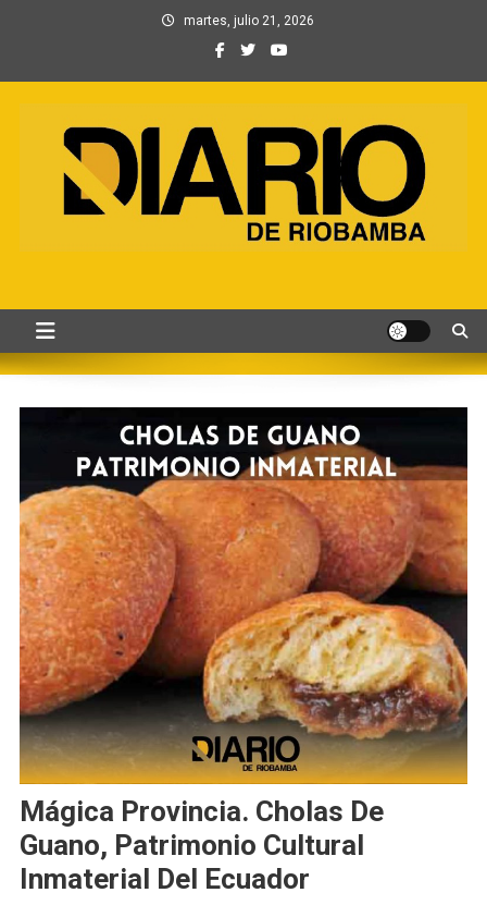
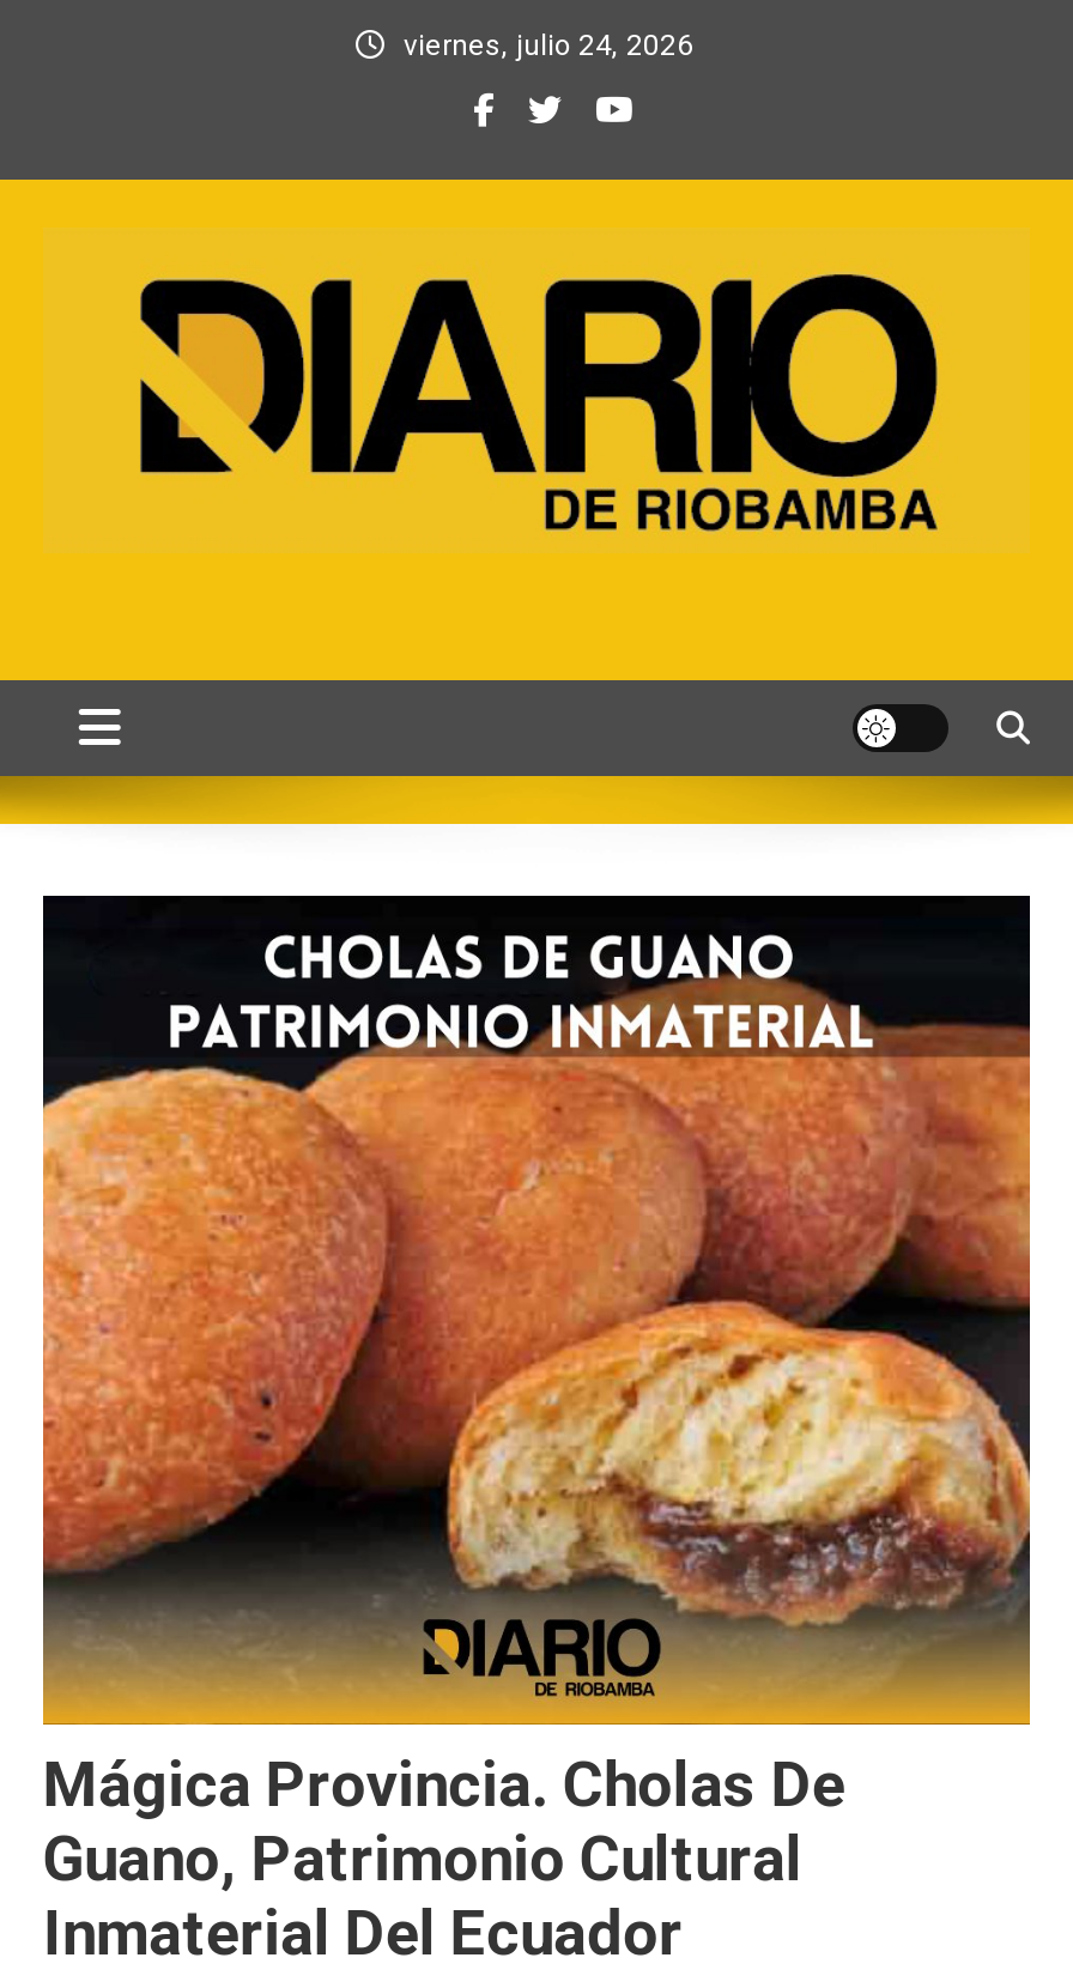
- martes, julio 21, 2026
+ viernes, julio 24, 2026
